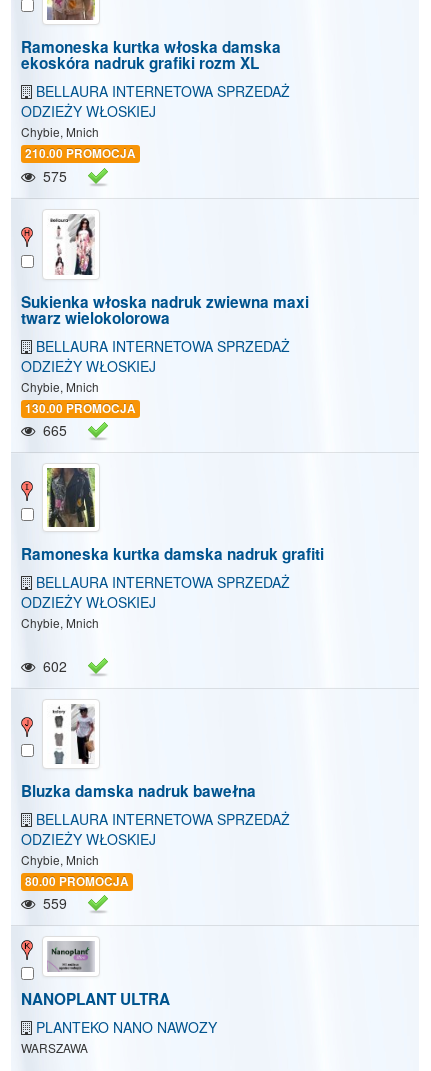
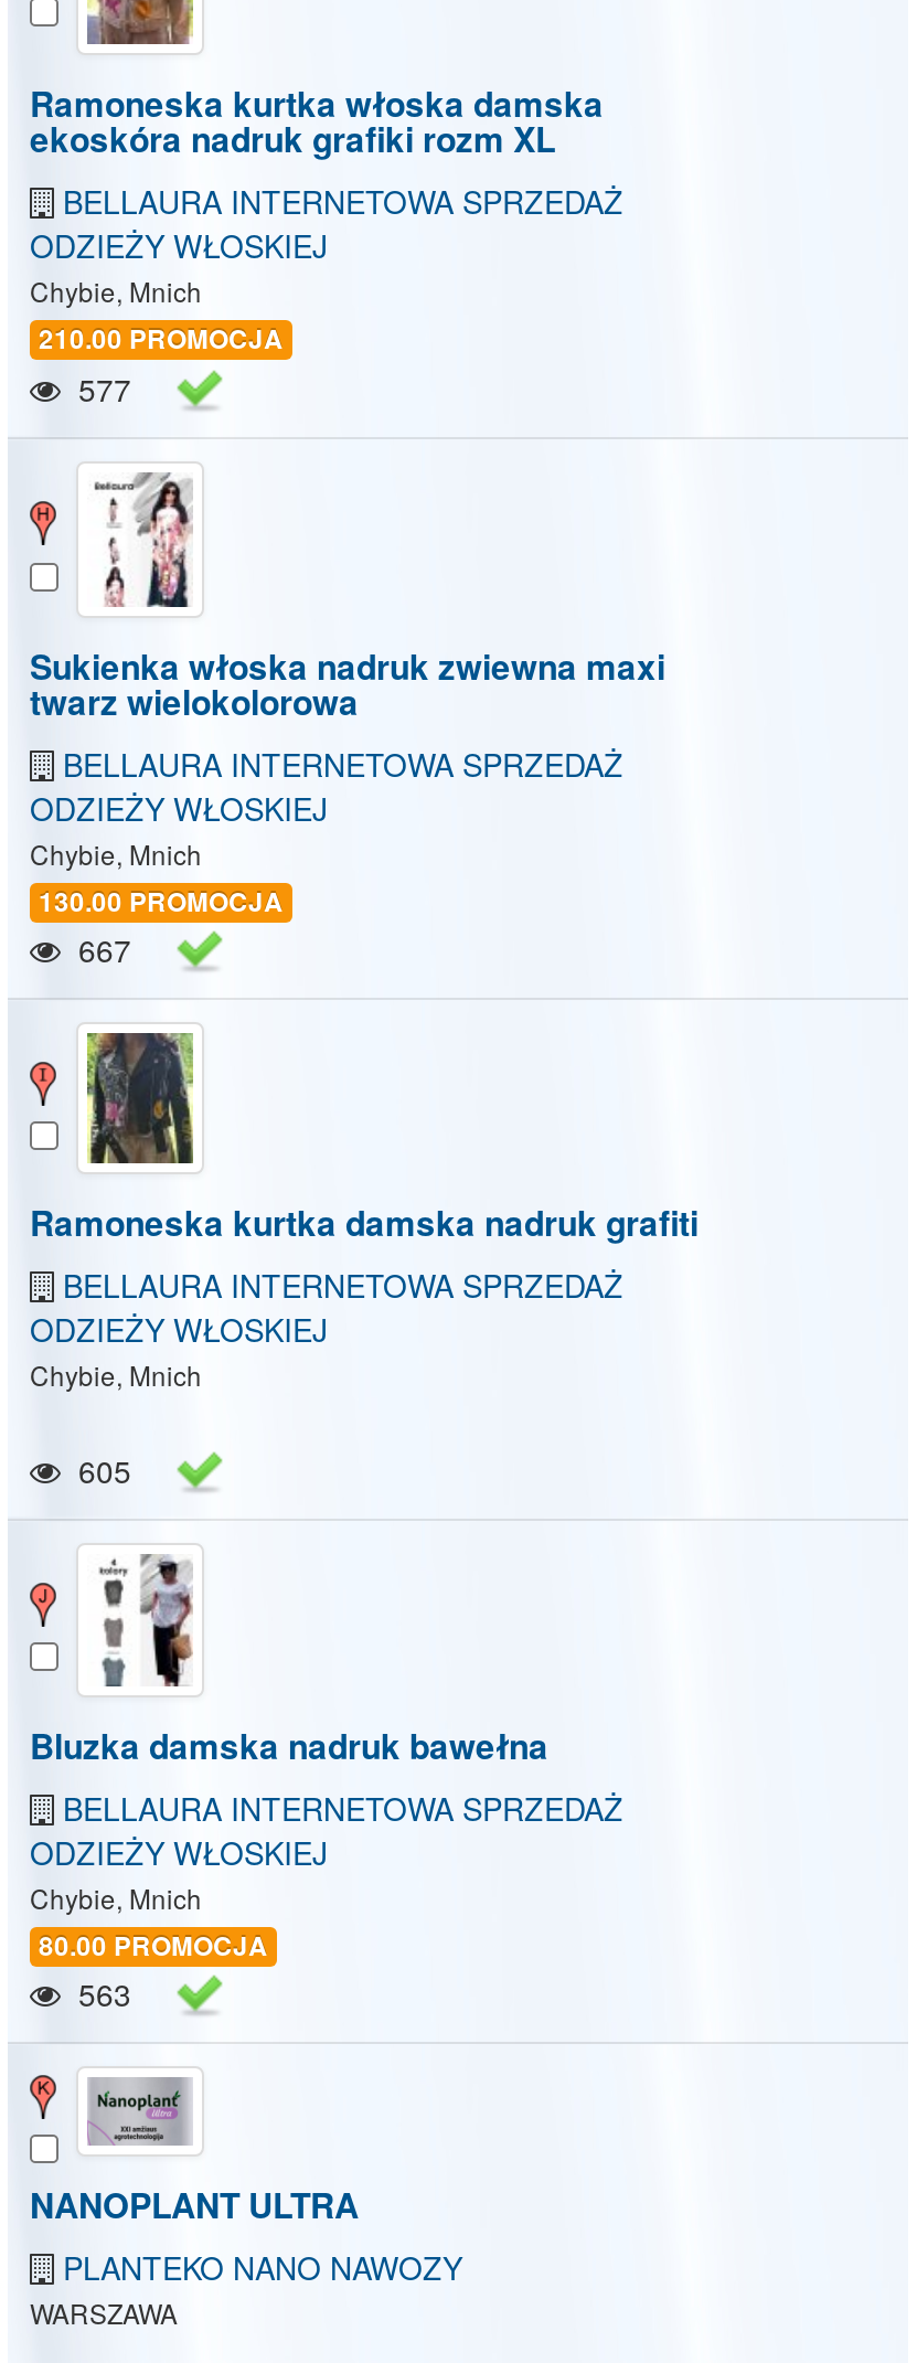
- 575
+ 577

- 665
+ 667

- 602
+ 605

- 559
+ 563
